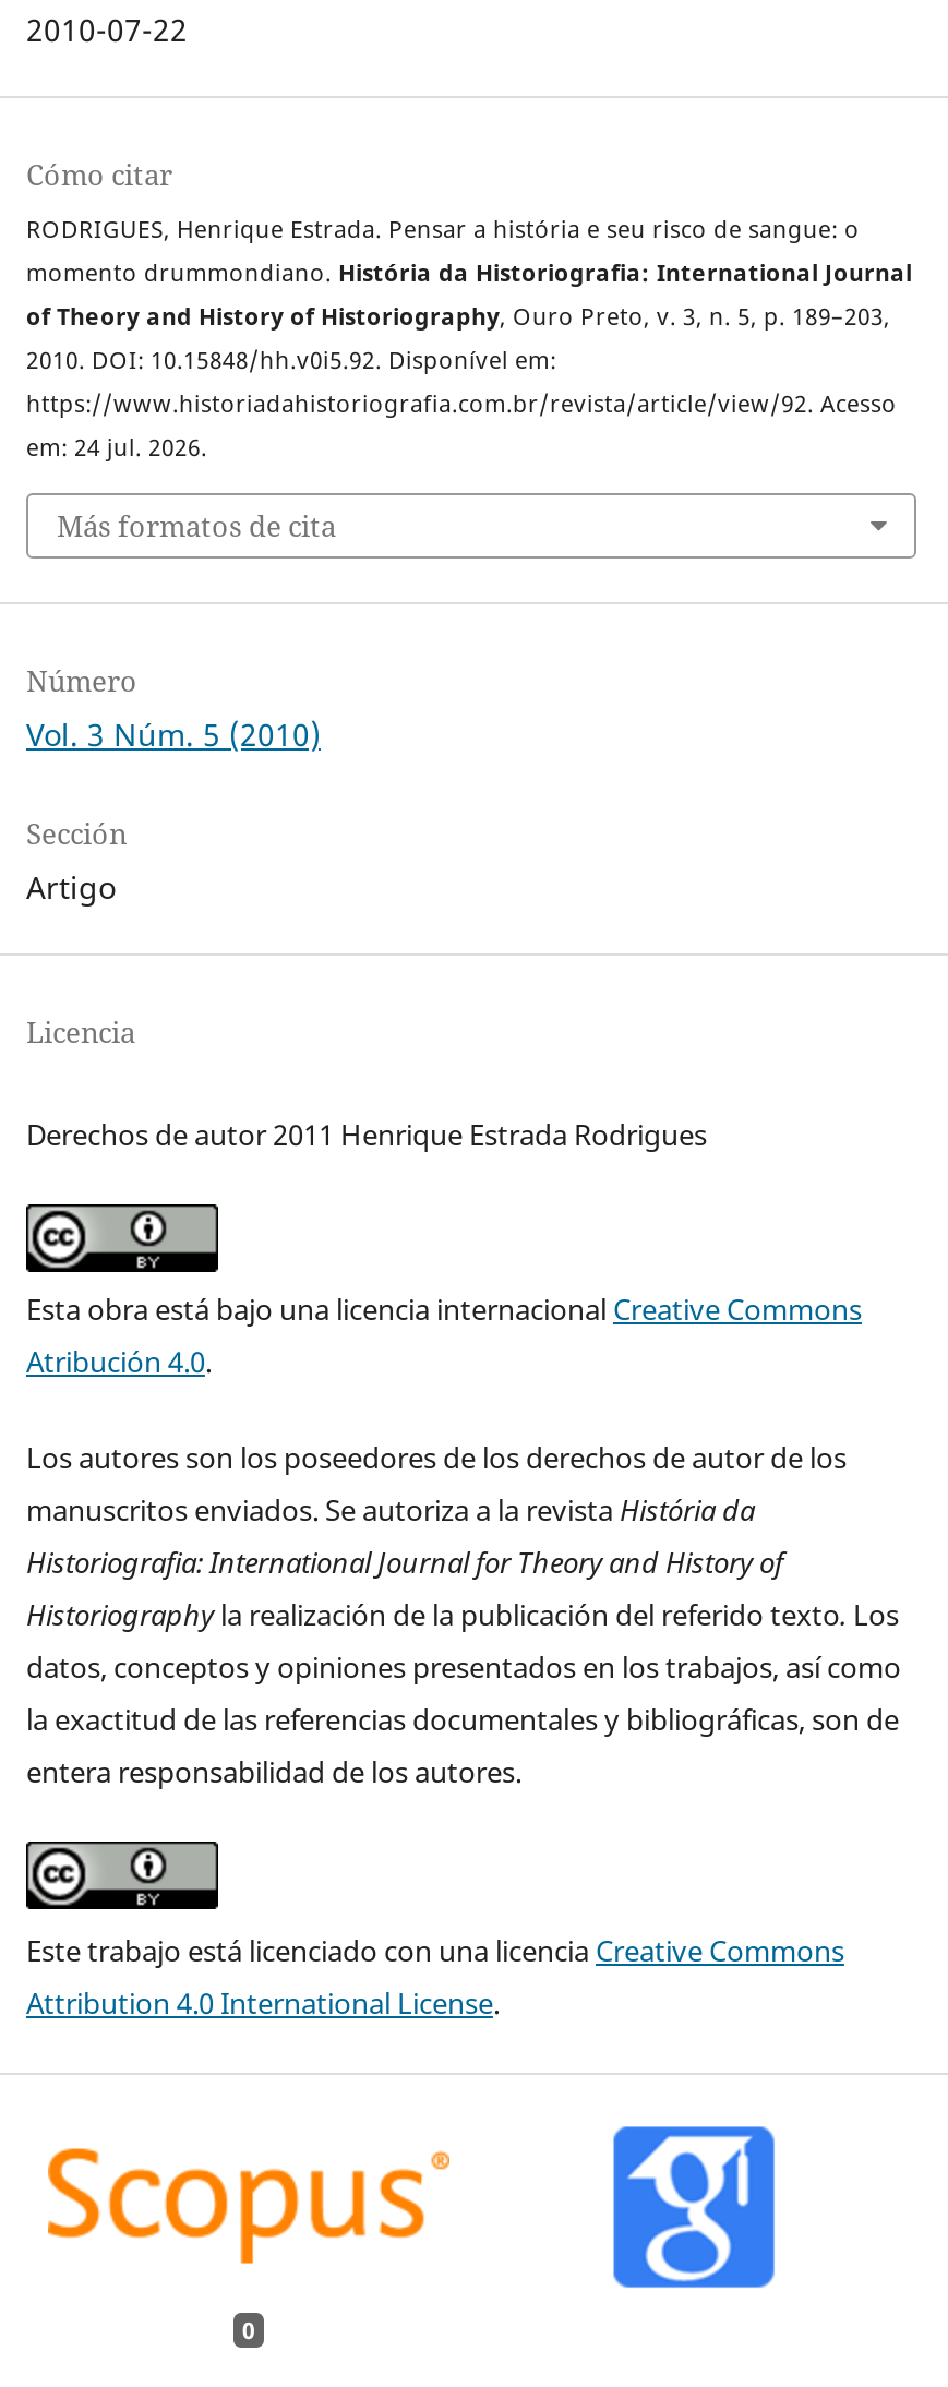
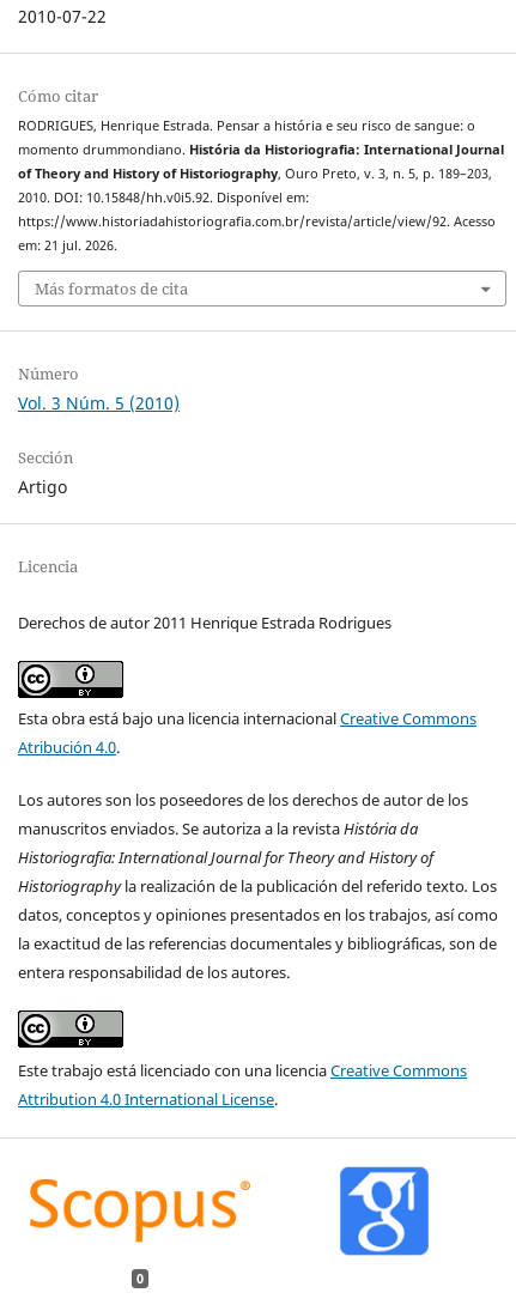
- em: 24 jul. 2026.
+ em: 21 jul. 2026.
